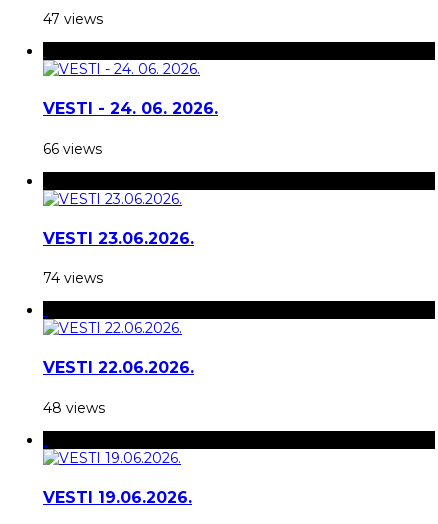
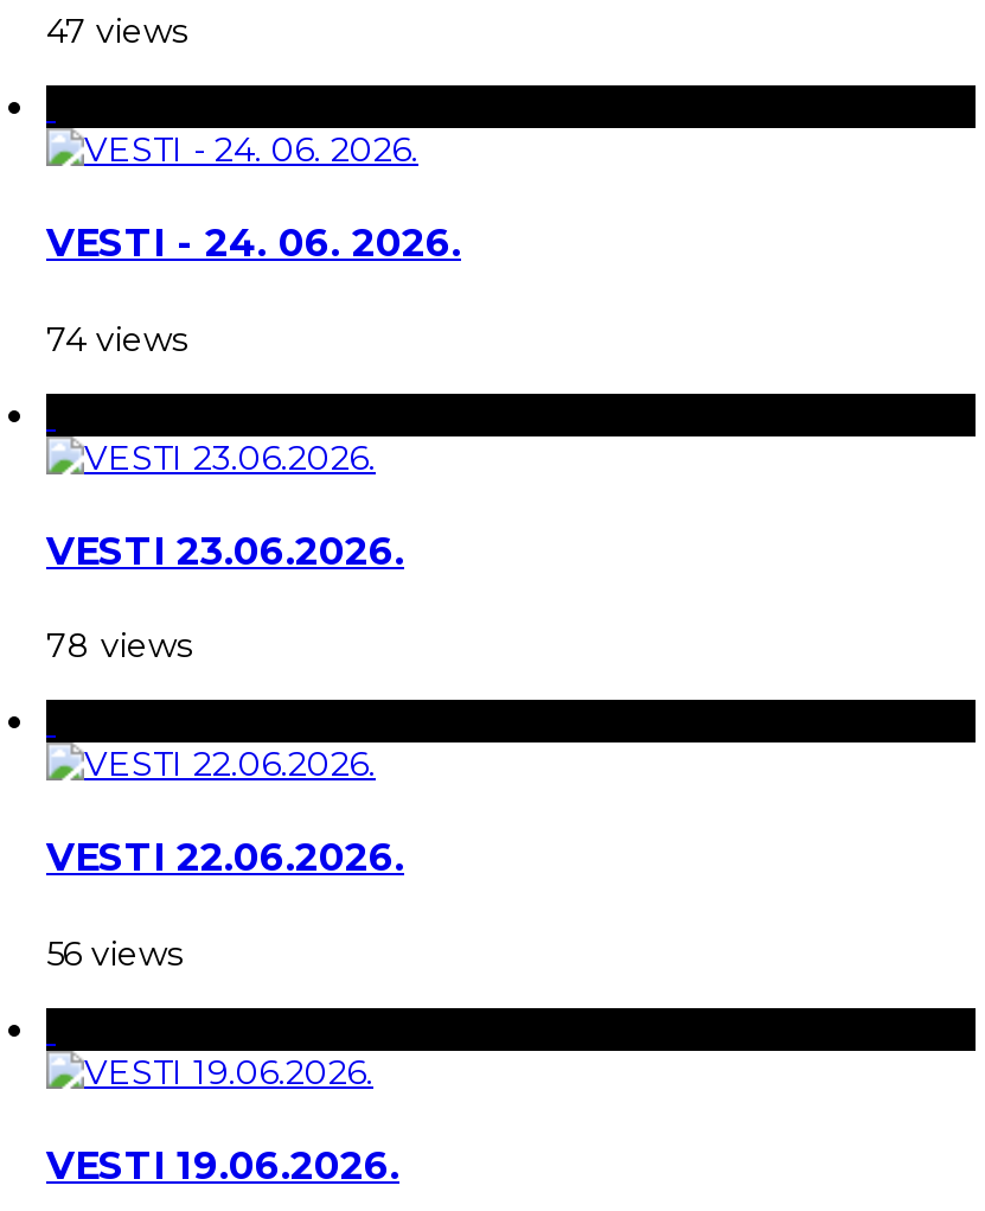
- 66 views
+ 74 views

- 74 views
+ 78 views

- 48 views
+ 56 views
